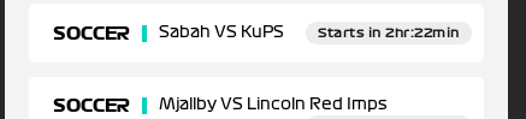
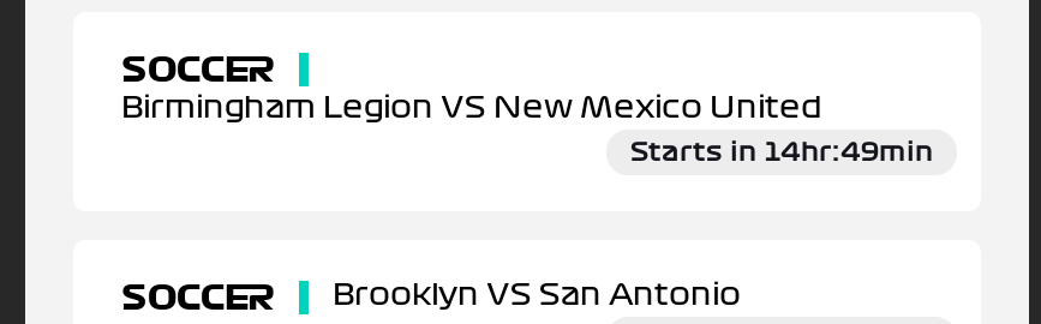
- Sabah VS KuPS
- Starts in 2hr:22min
+ Birmingham Legion VS New Mexico United
+ Starts in 14hr:49min

- Mjallby VS Lincoln Red Imps
+ Brooklyn VS San Antonio
